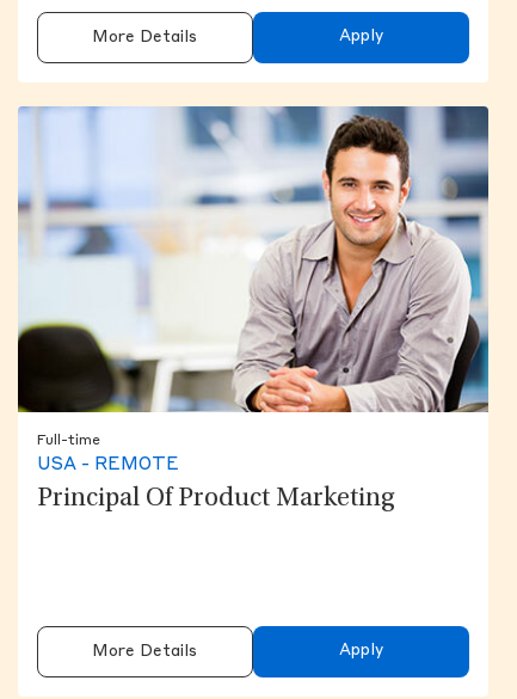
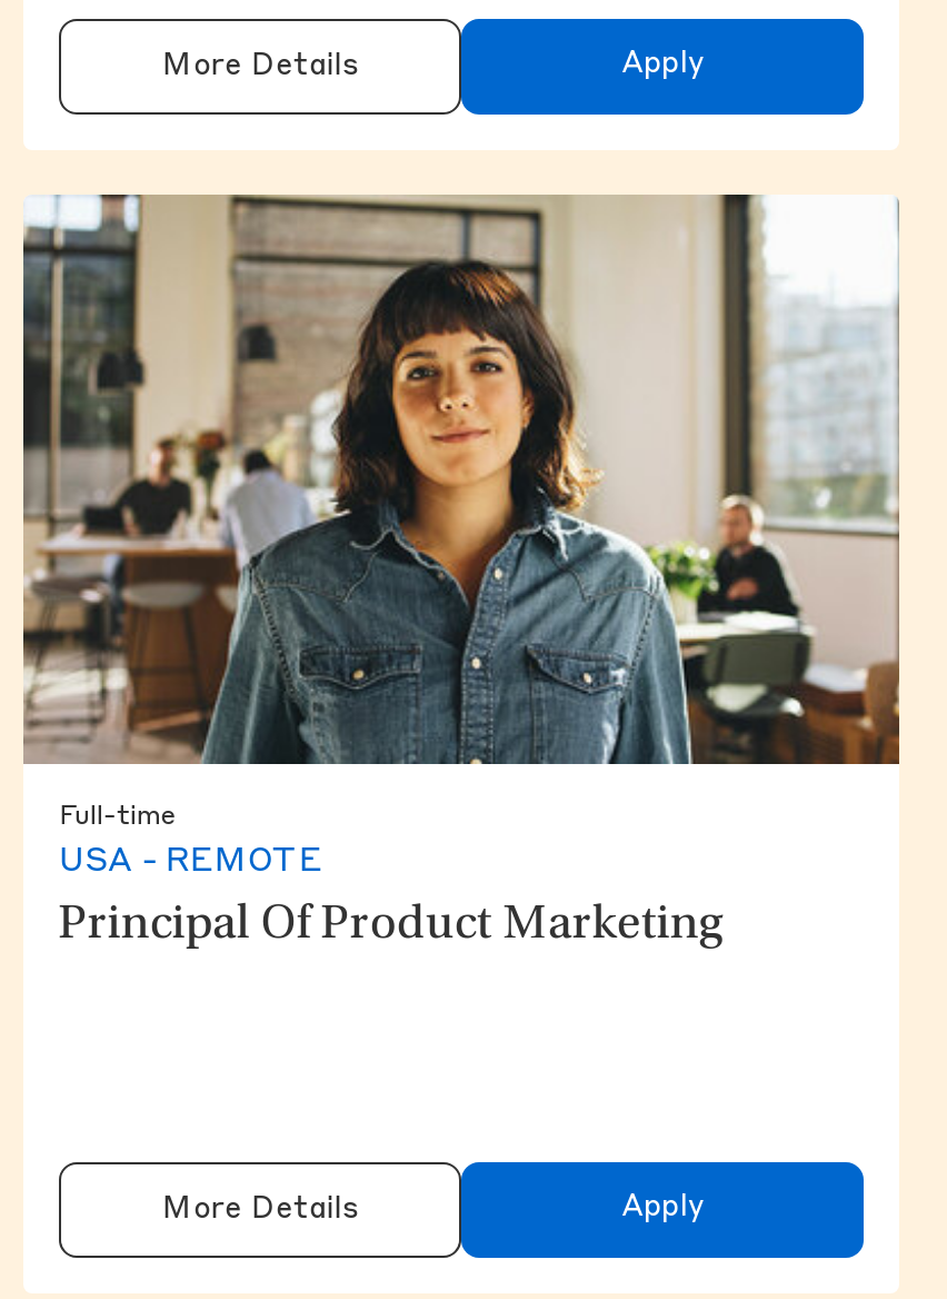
- [image]
+ [image]
